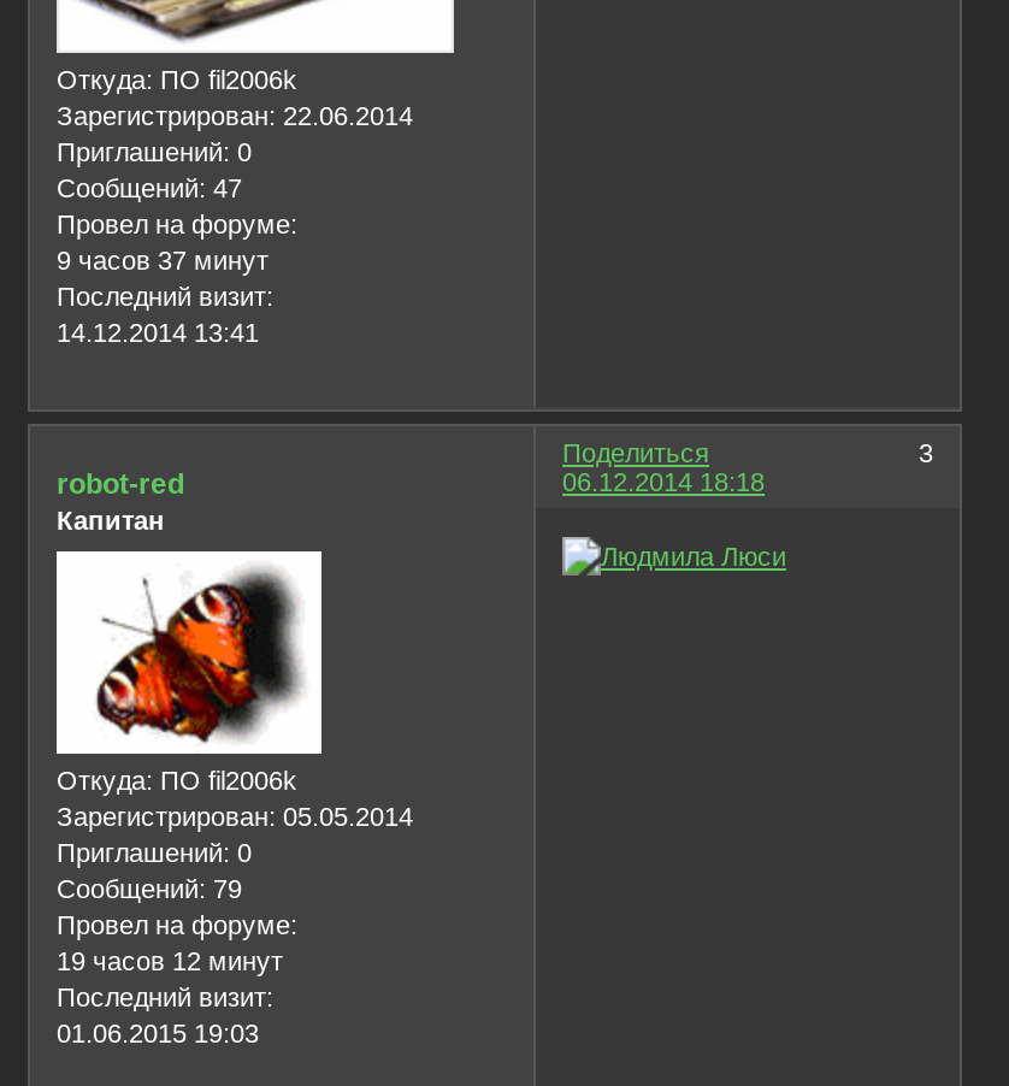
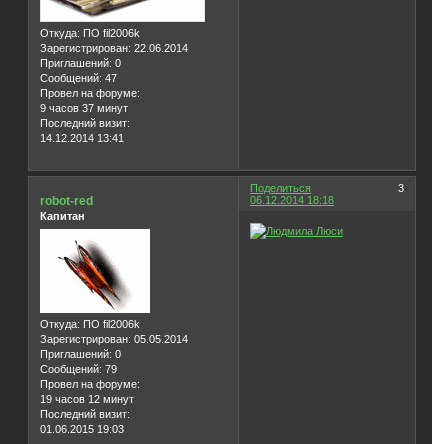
- [image]
+ [image]
